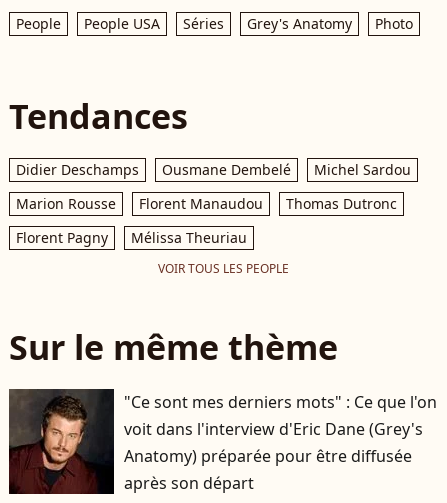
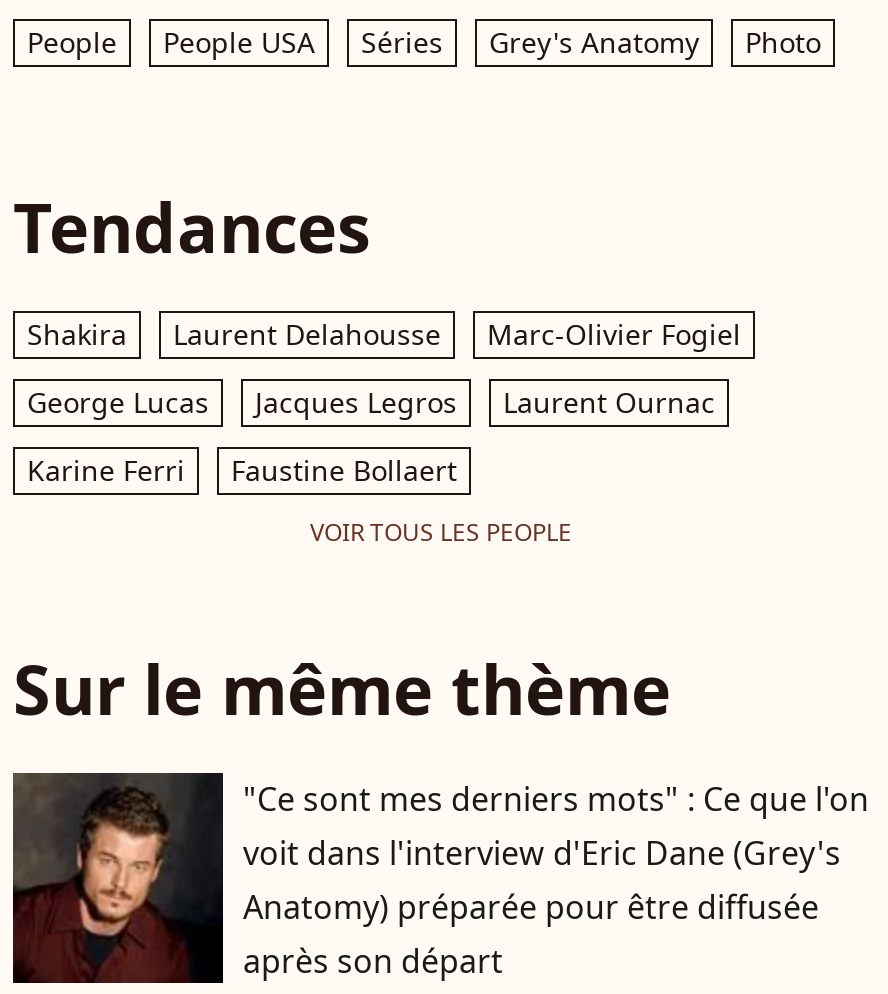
- Didier Deschamps
- Ousmane Dembelé
- Michel Sardou
+ Shakira
+ Laurent Delahousse
+ Marc-Olivier Fogiel

- Marion Rousse
- Florent Manaudou
- Thomas Dutronc
+ George Lucas
+ Jacques Legros
+ Laurent Ournac

- Florent Pagny
- Mélissa Theuriau
+ Karine Ferri
+ Faustine Bollaert
